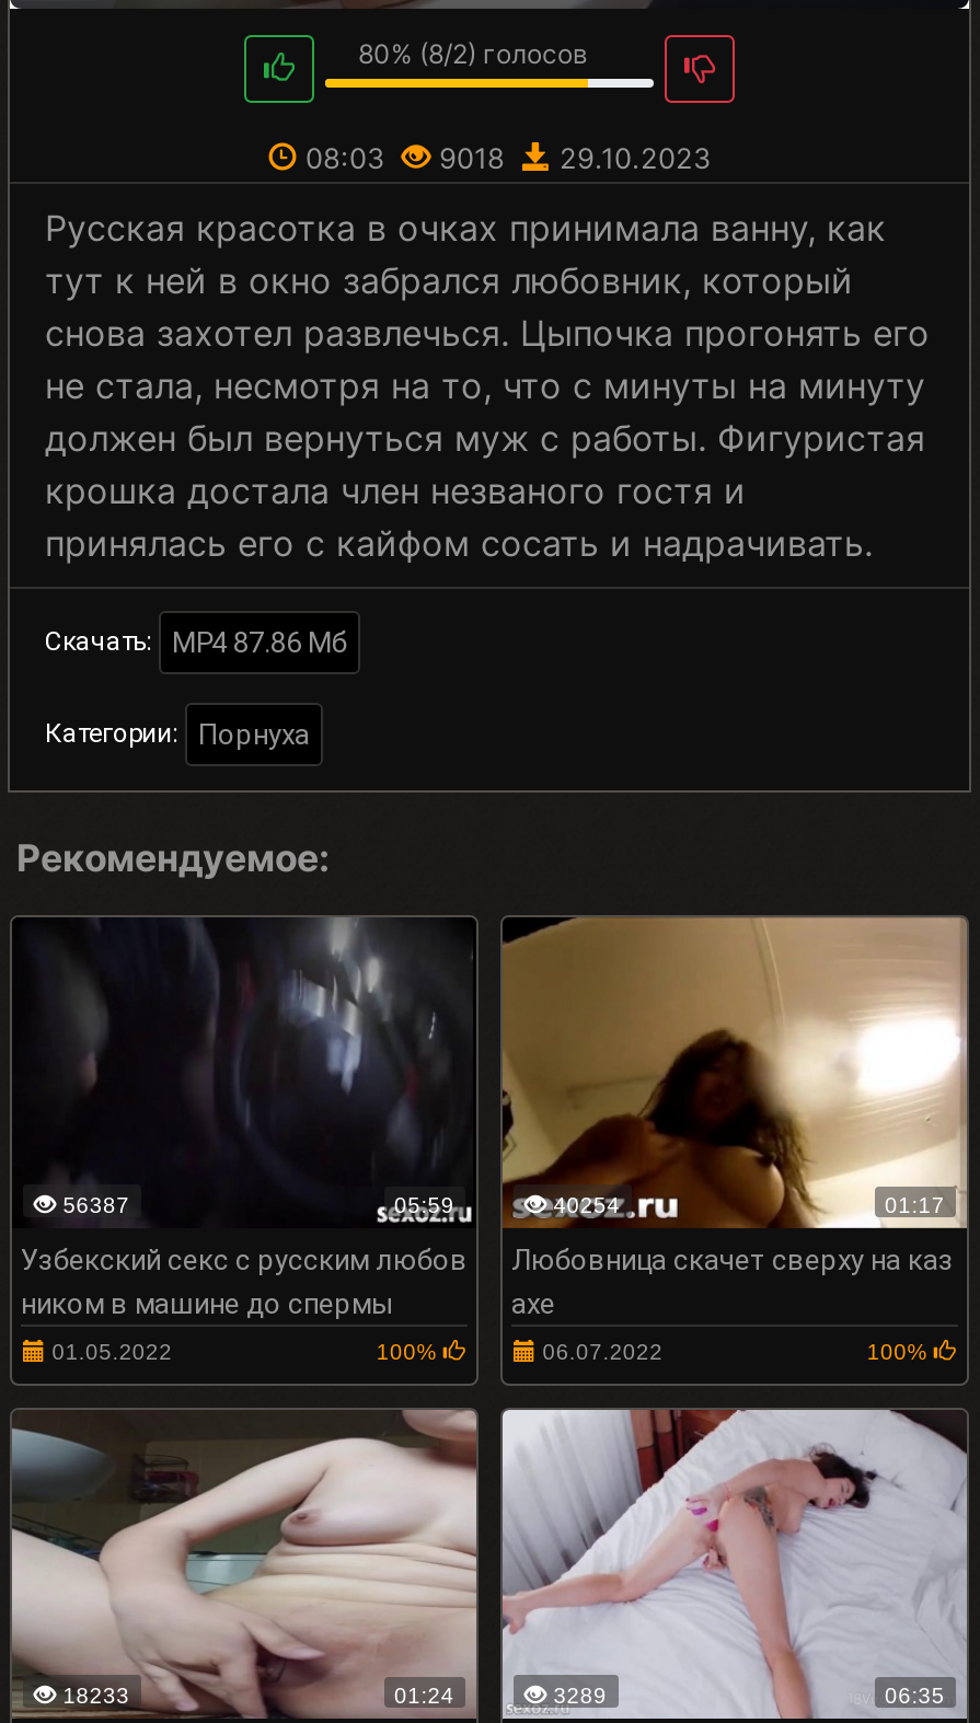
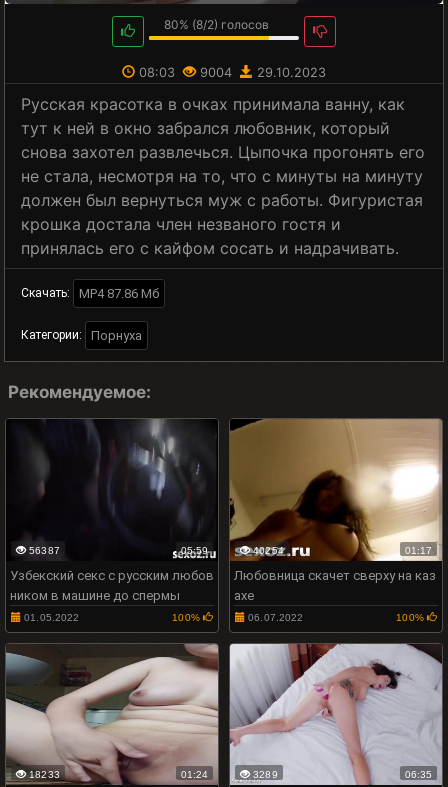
- 08:03 9018 29.10.2023
+ 08:03 9004 29.10.2023
